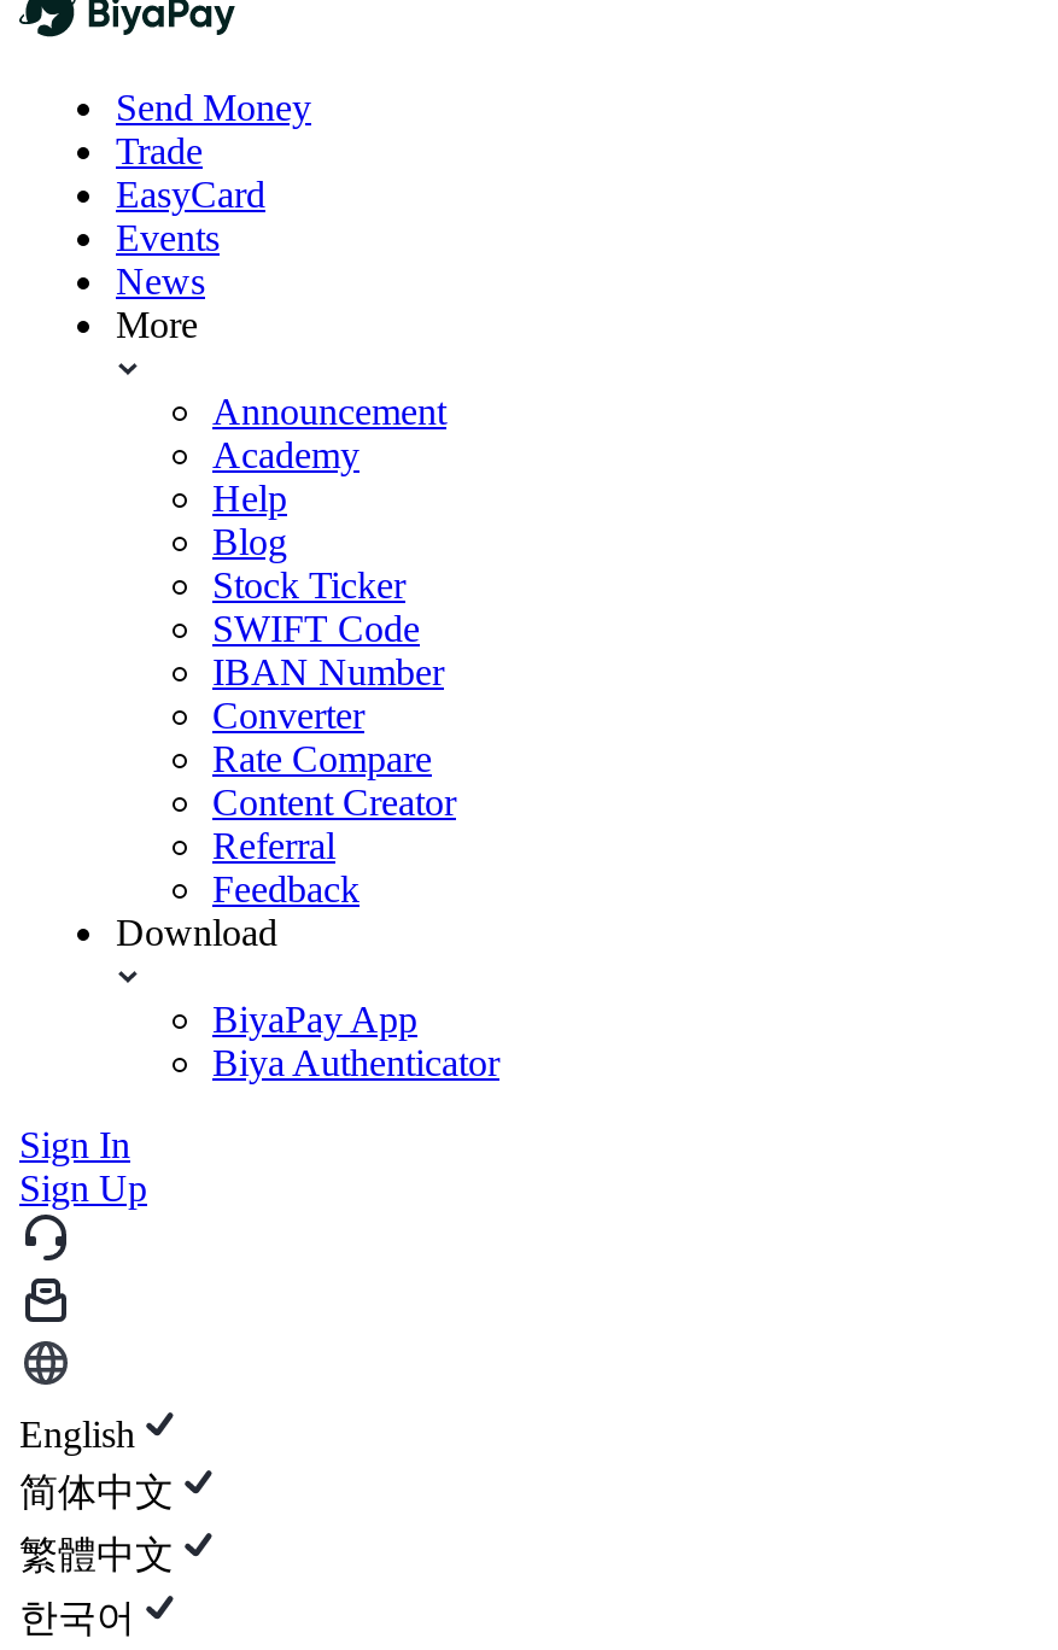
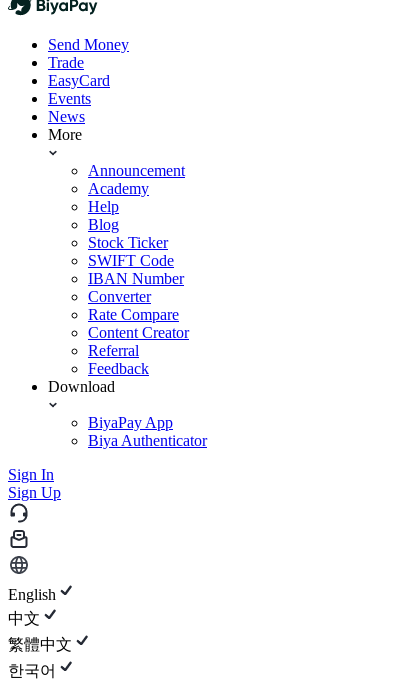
- 简体中文
+ 中文
